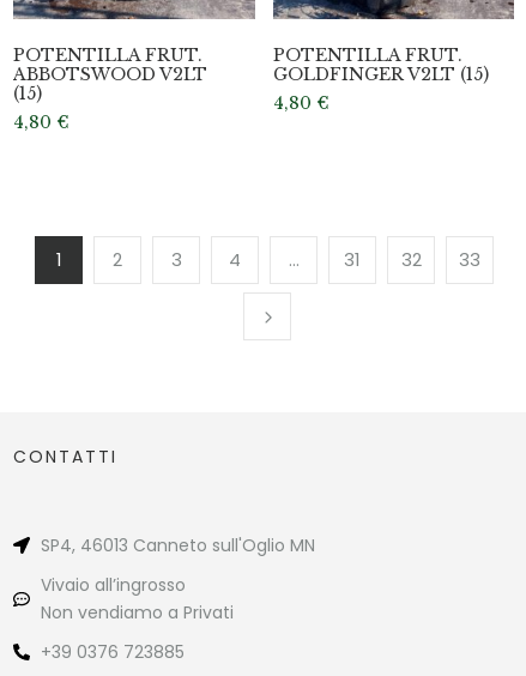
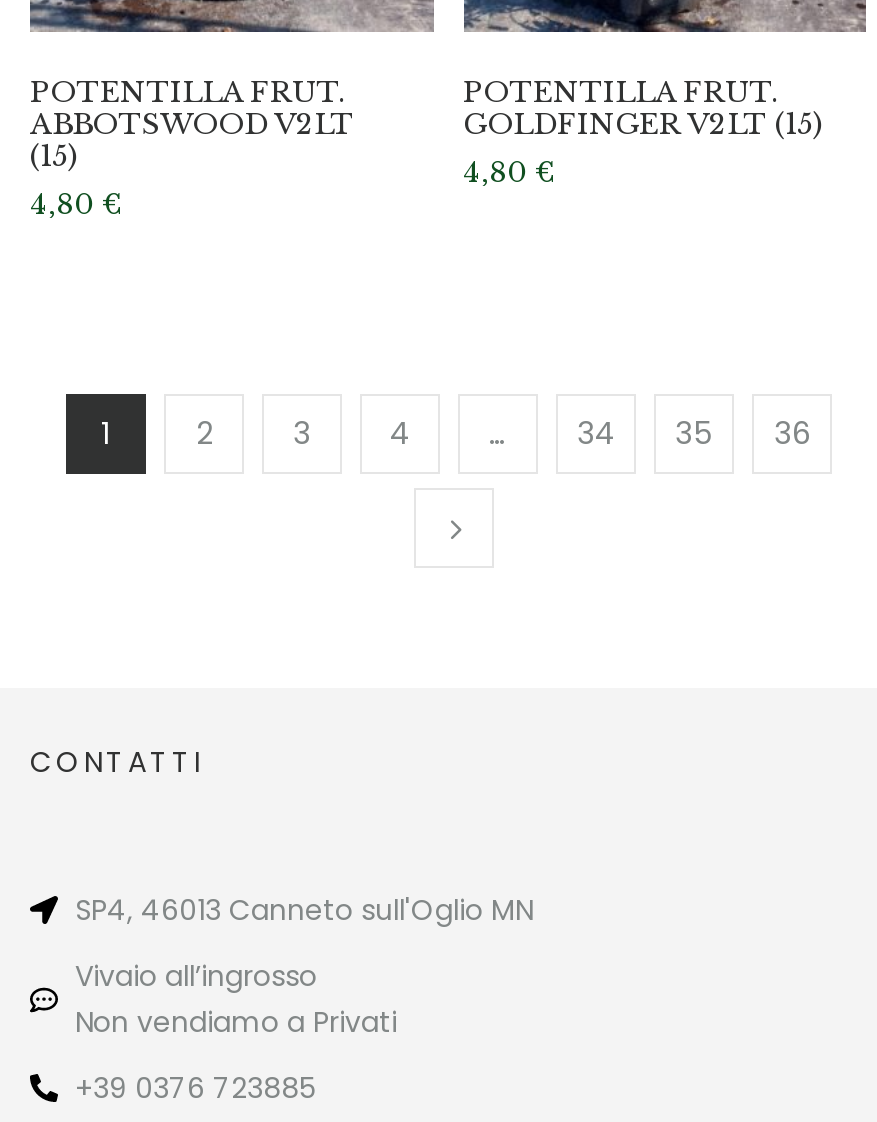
- 31
+ 34

- 32
+ 35

- 33
+ 36
